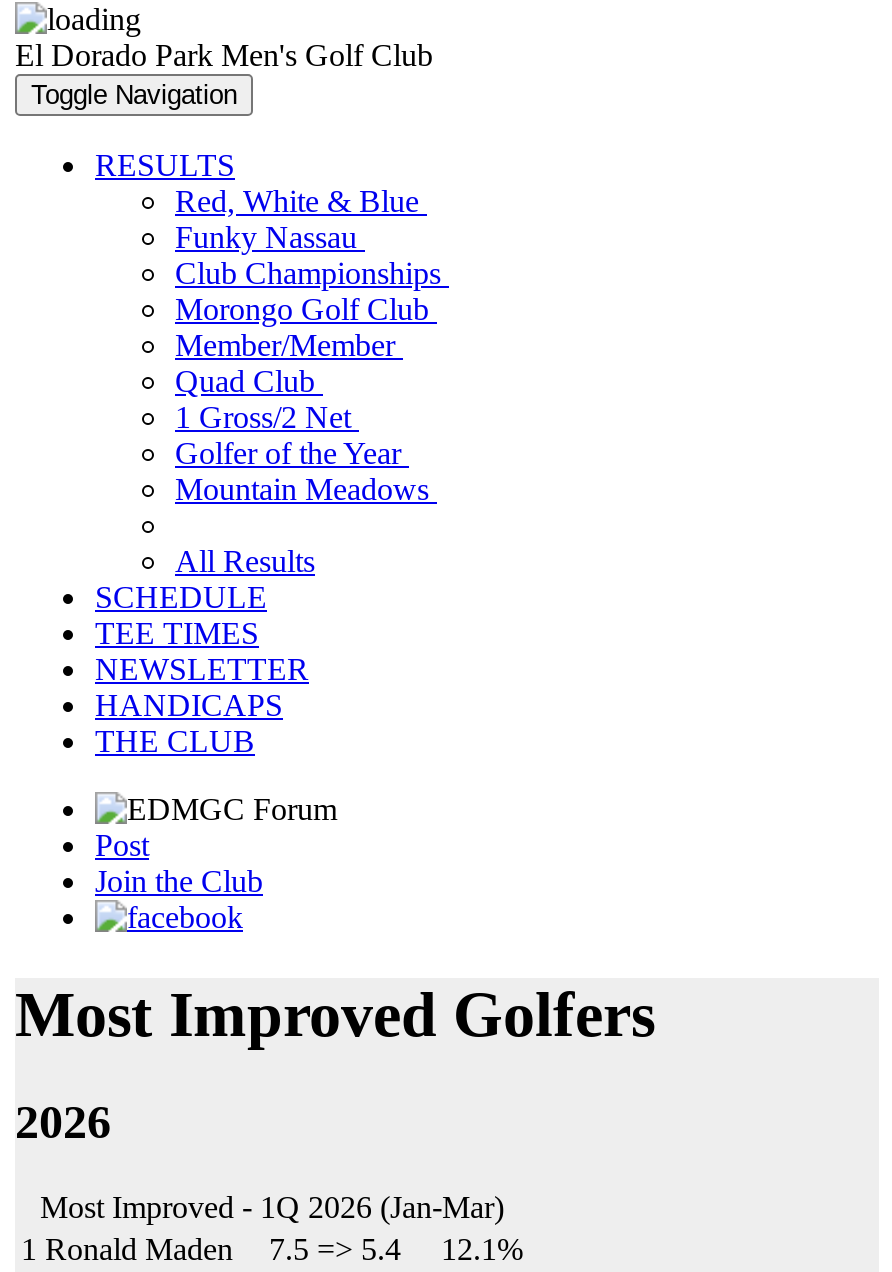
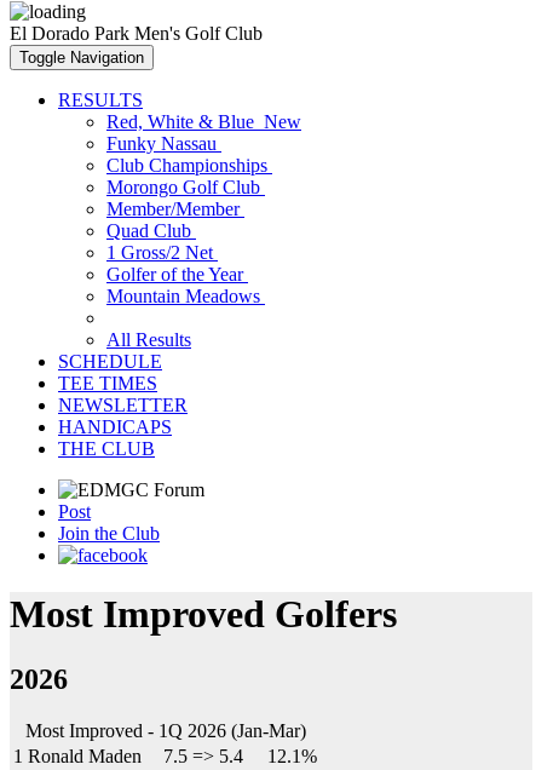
- Red, White & Blue
+ Red, White & Blue New
